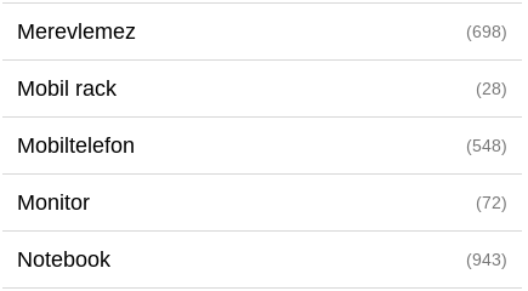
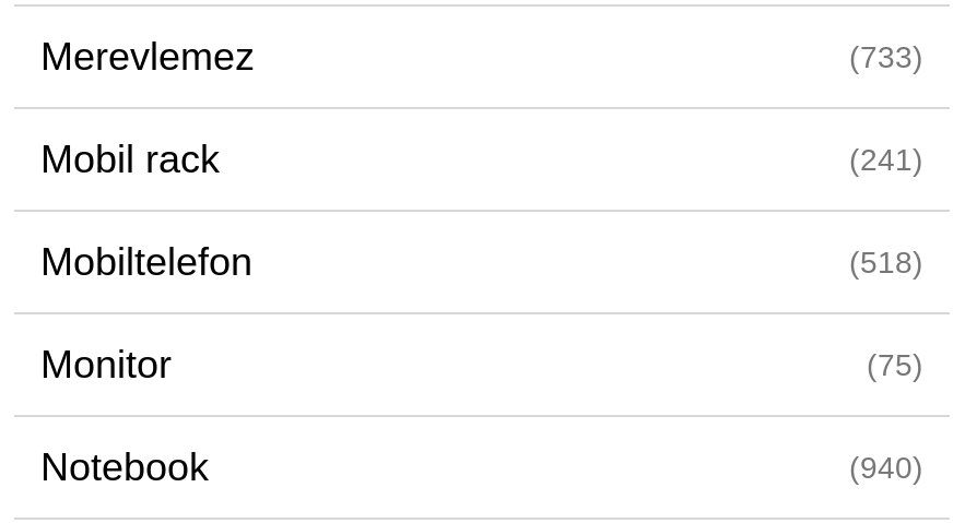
- (698)
+ (733)

- (28)
+ (241)

- (548)
+ (518)

- (72)
+ (75)

- (943)
+ (940)
